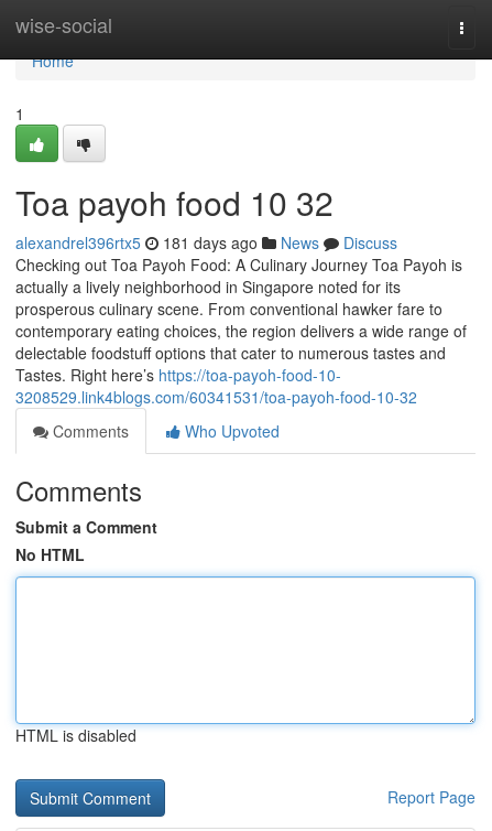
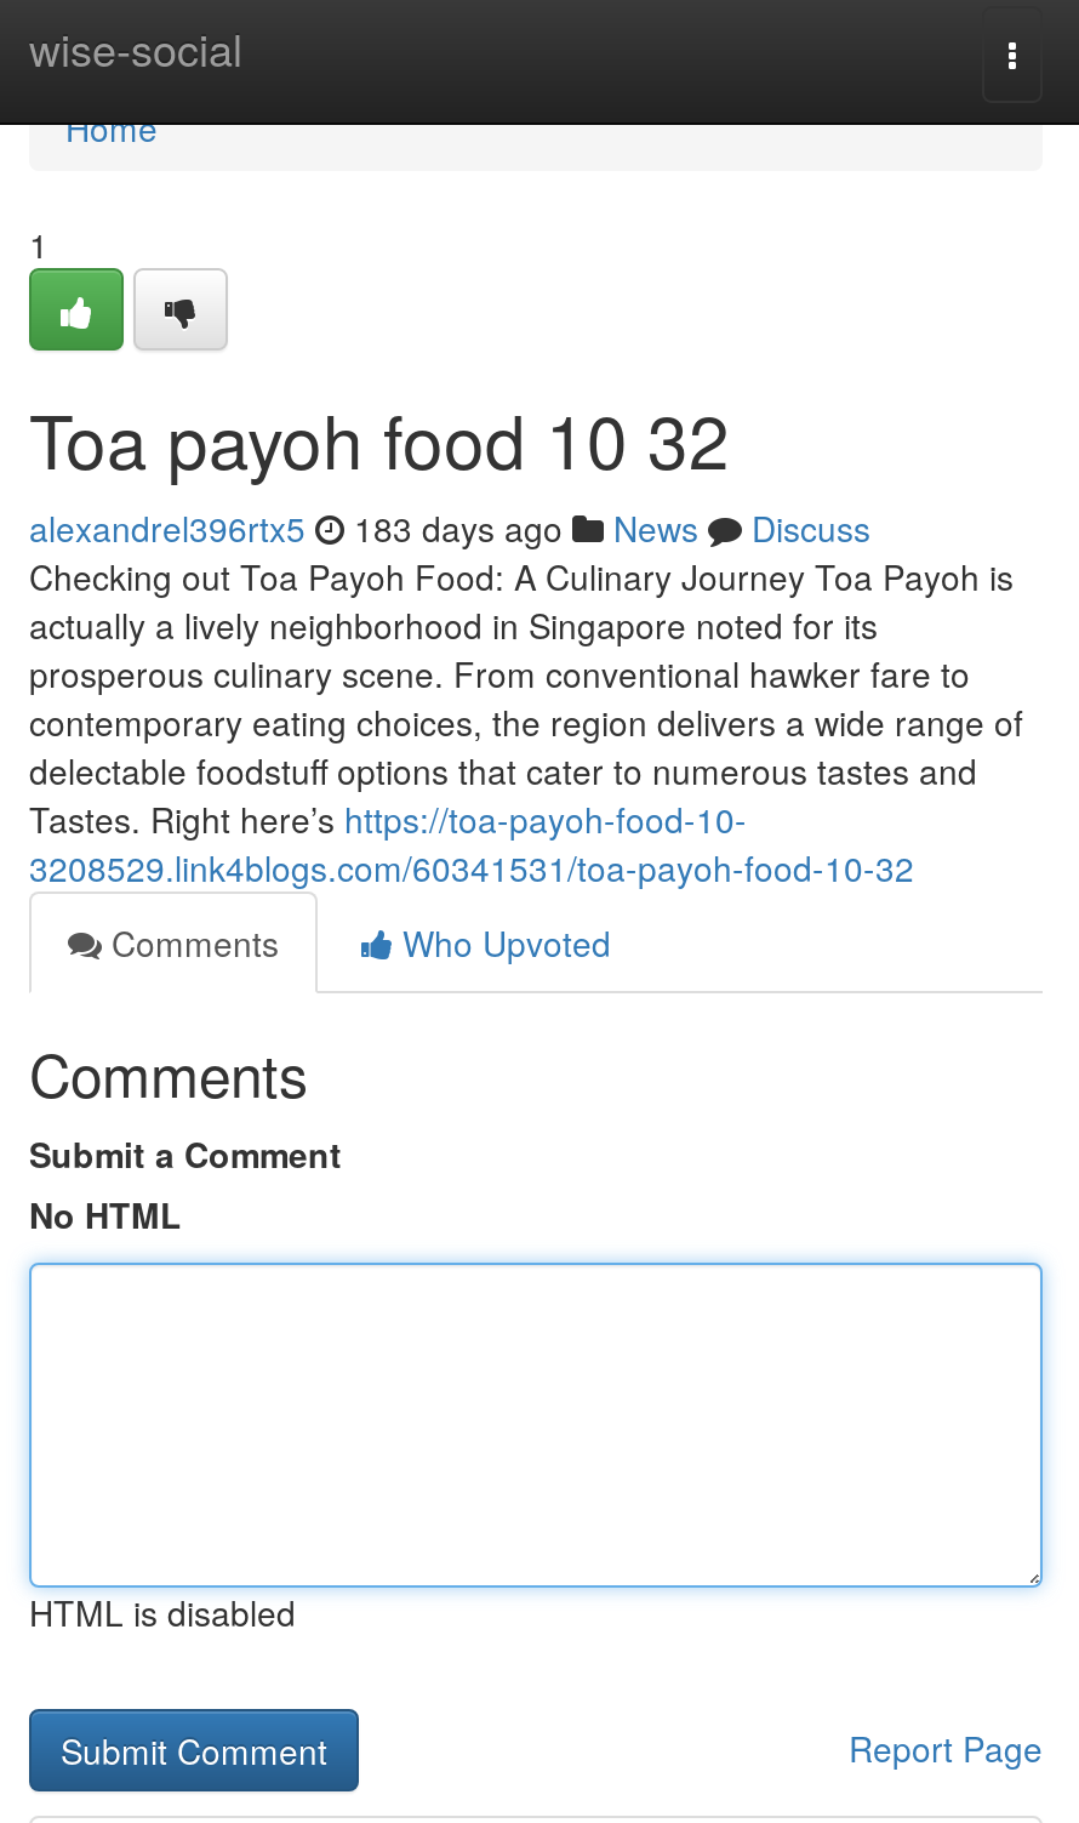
- alexandrel396rtx5 181 days ago News Discuss
+ alexandrel396rtx5 183 days ago News Discuss
